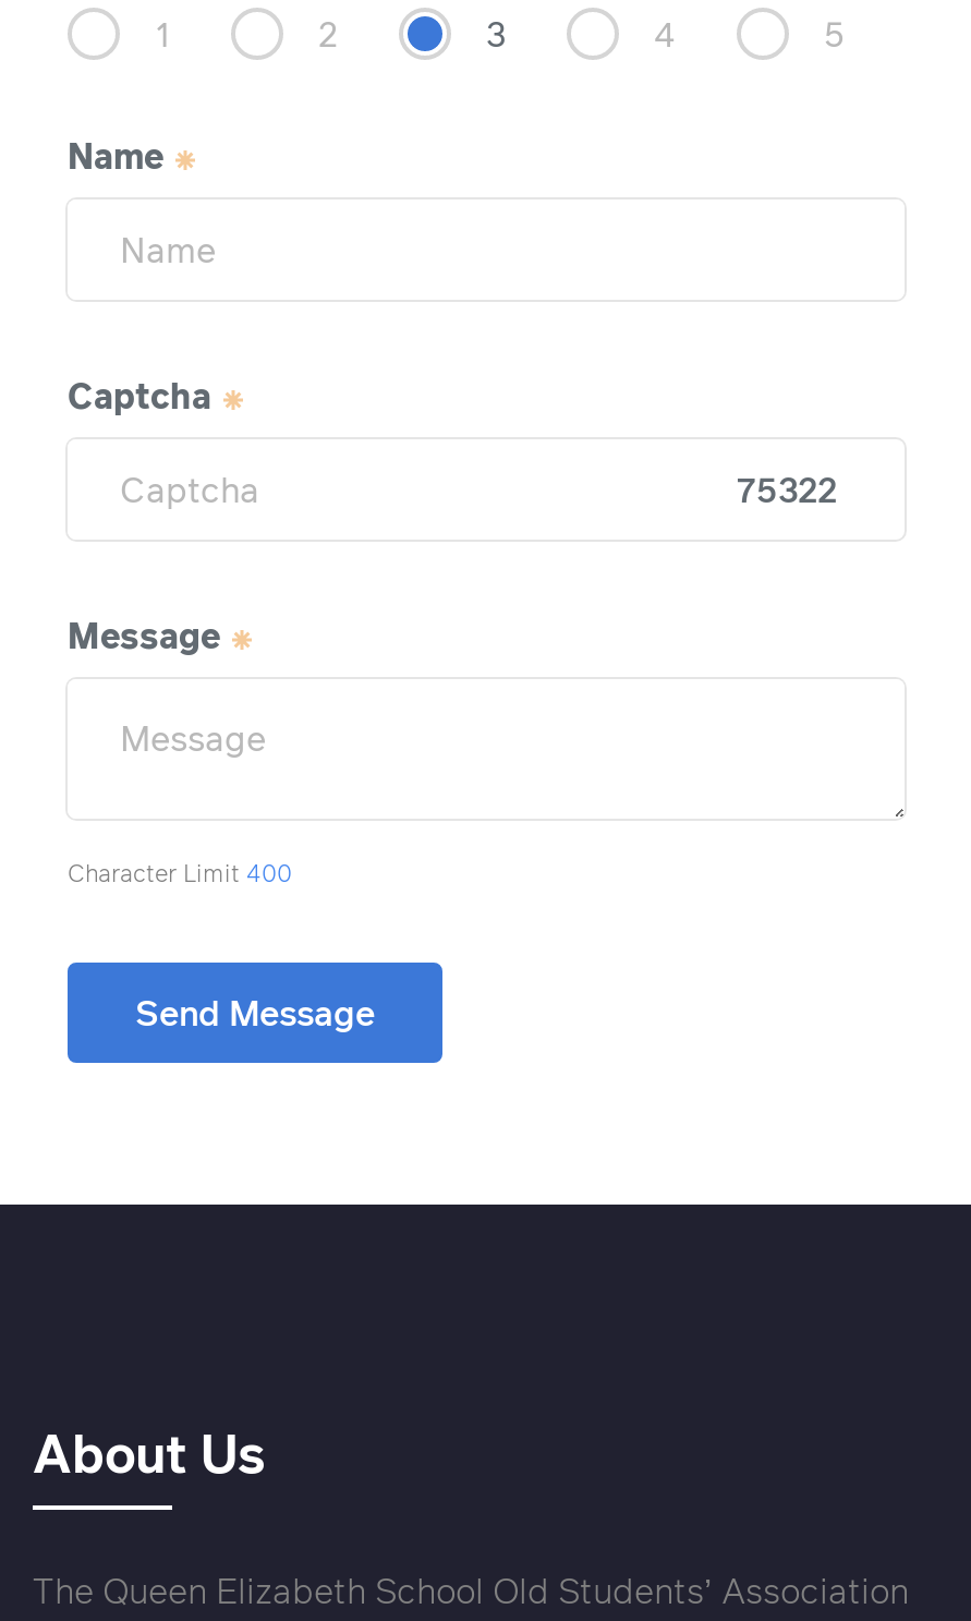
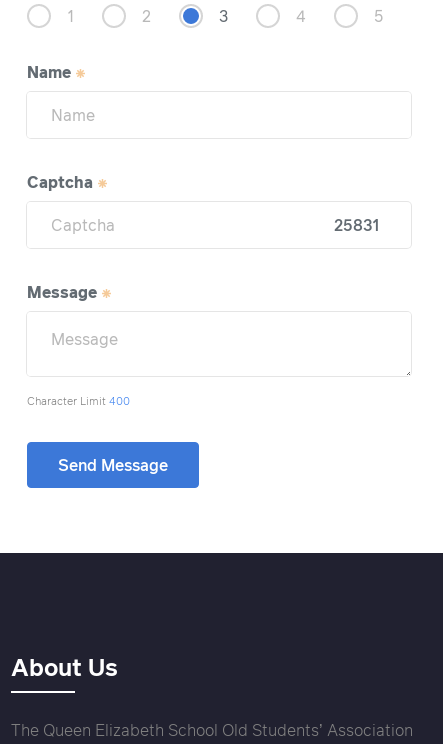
- 75322
+ 25831
